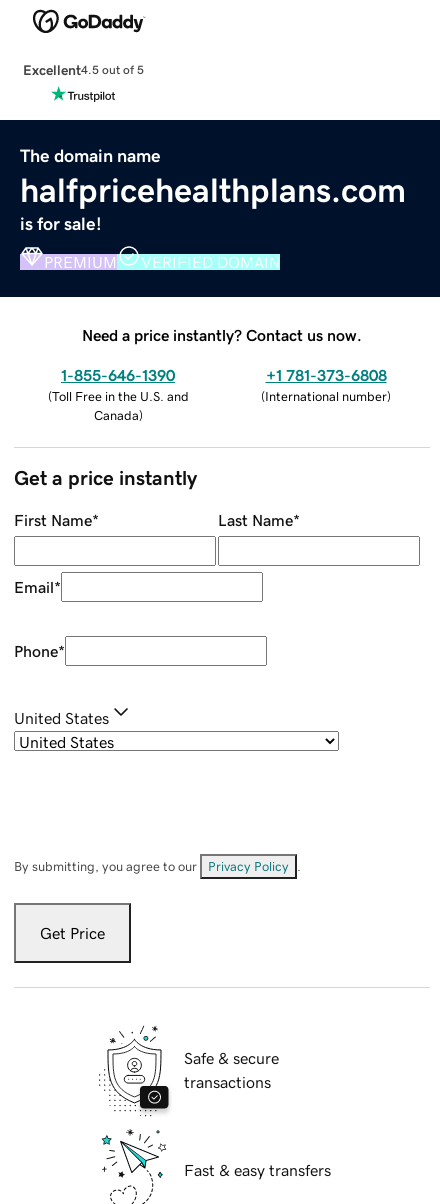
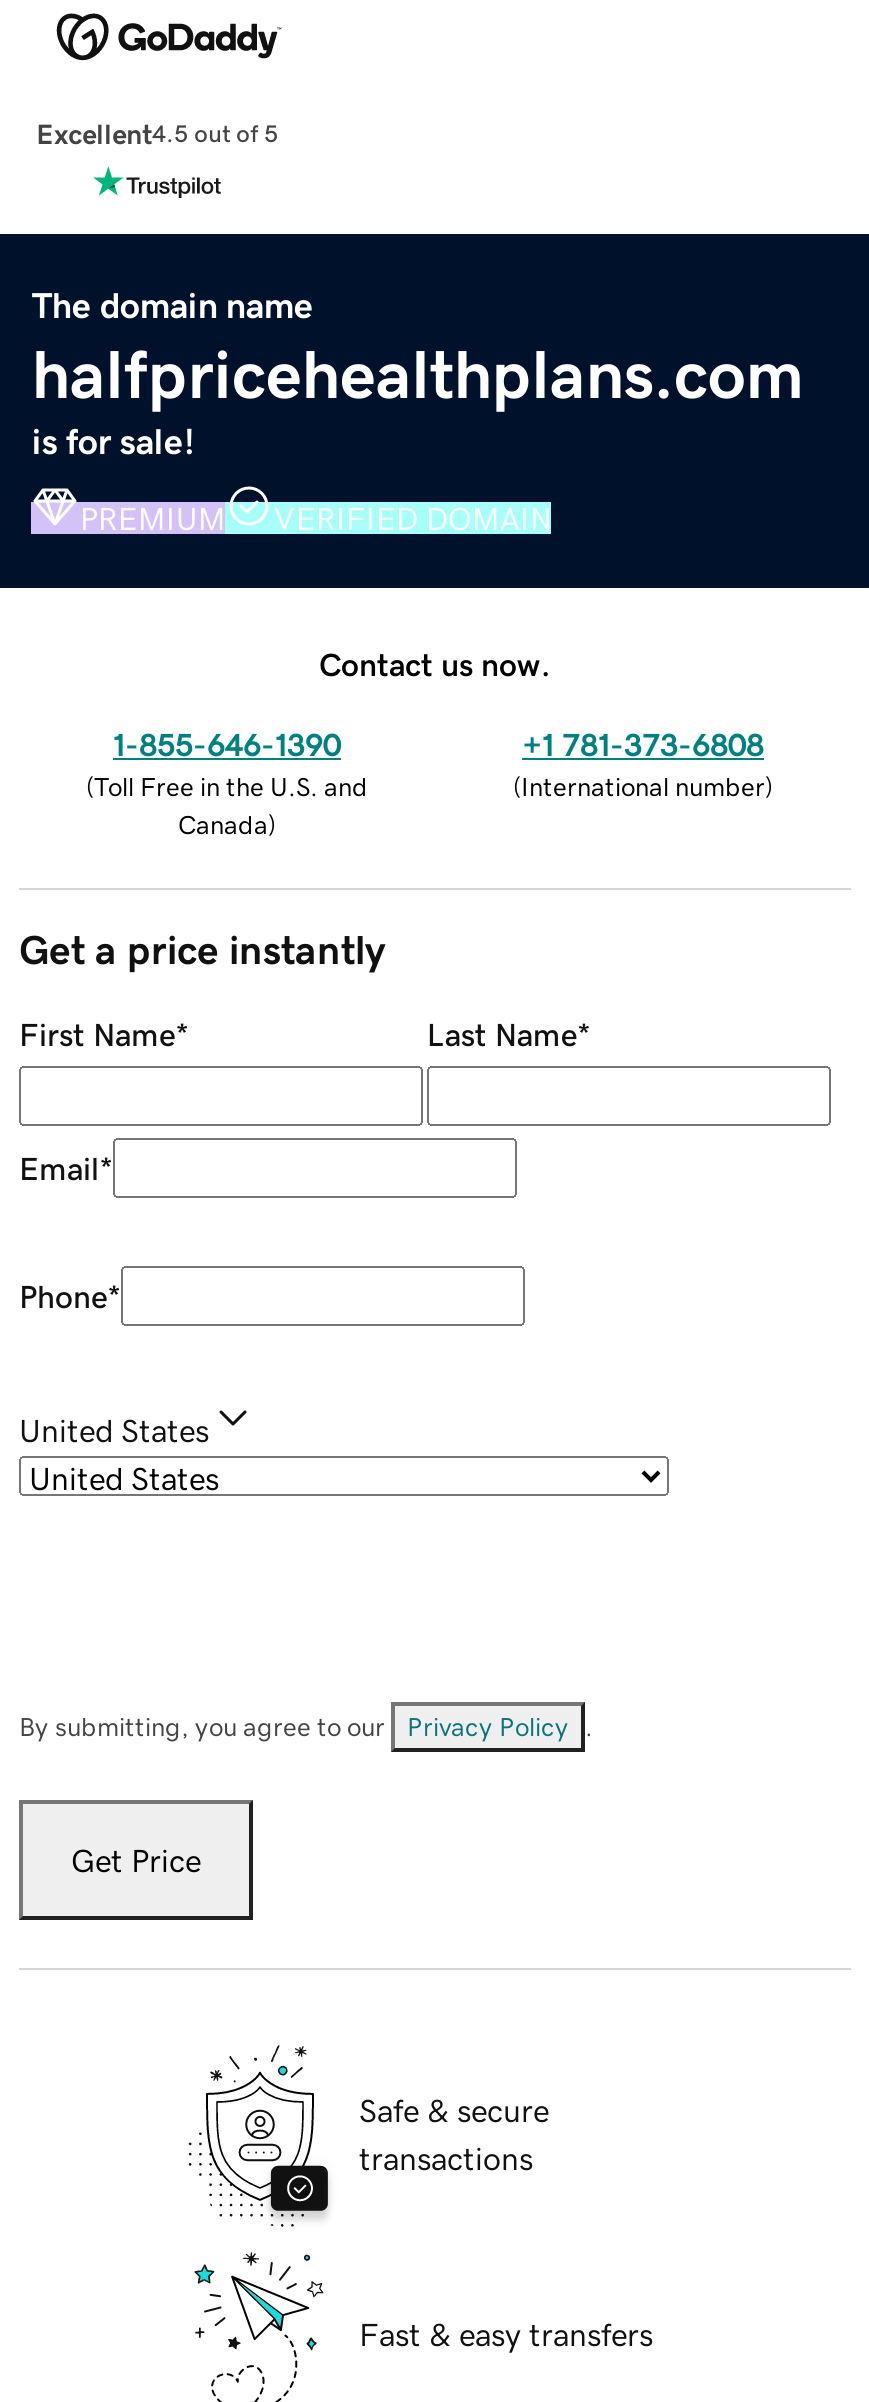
- Need a price instantly? Contact us now.
+ Contact us now.
